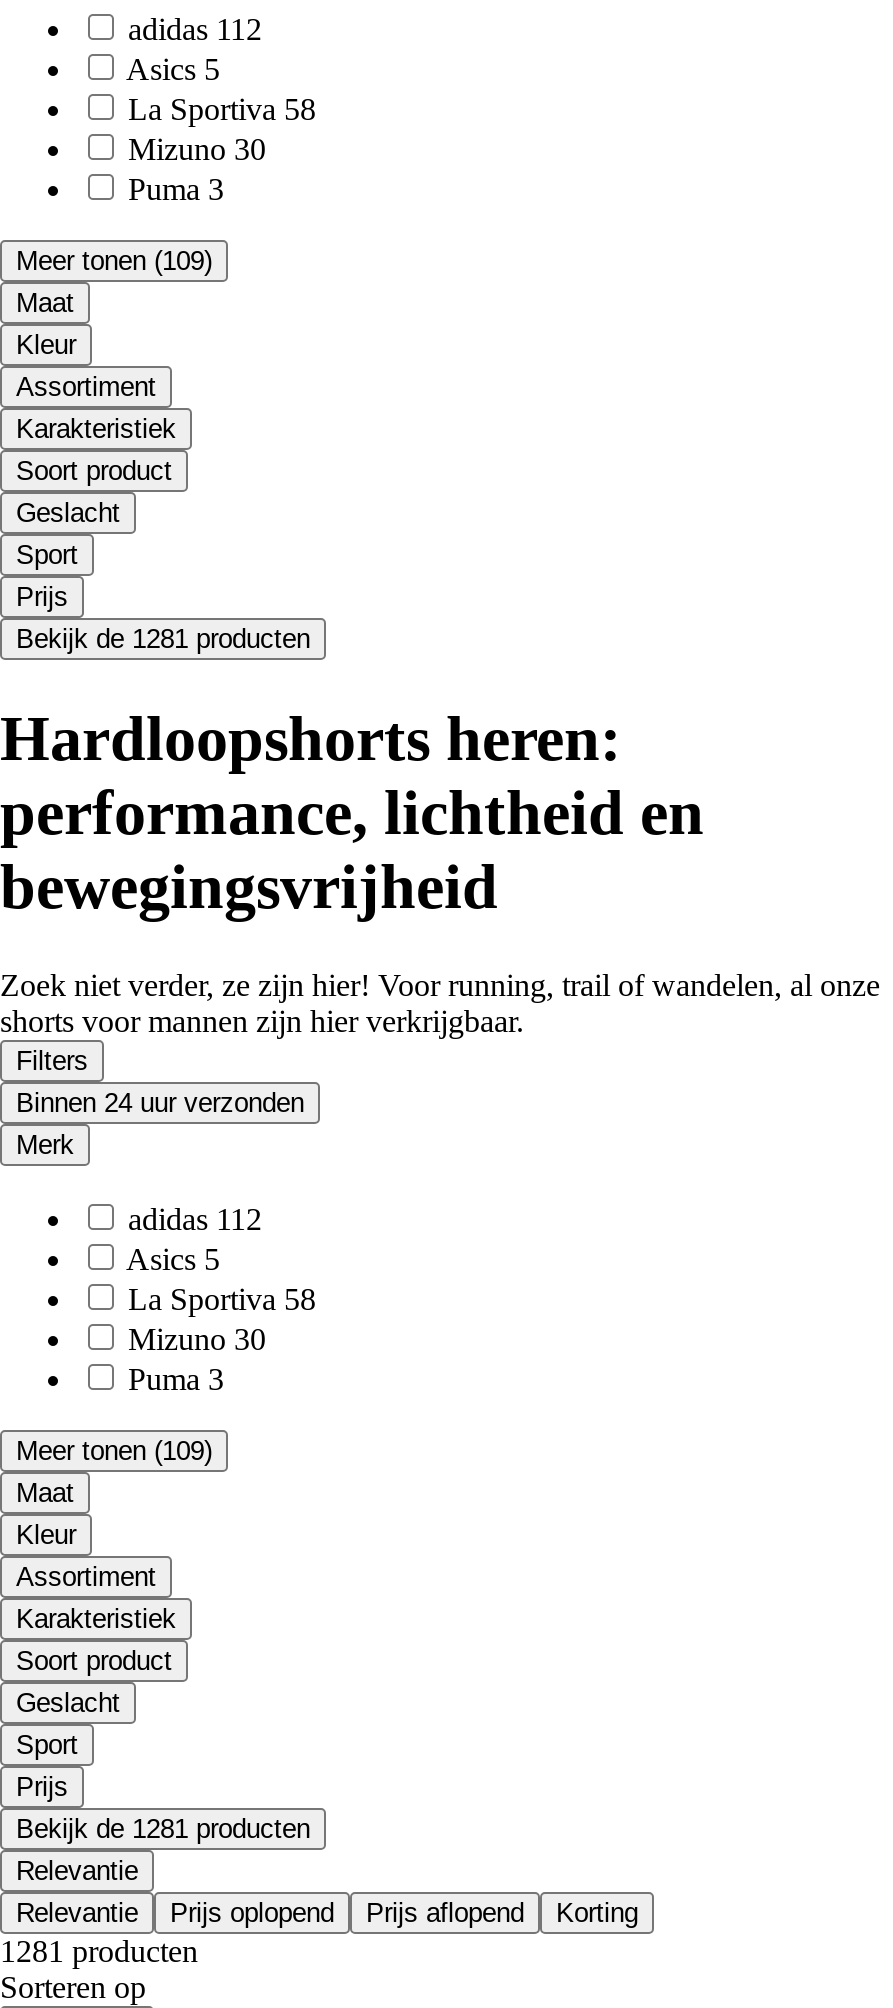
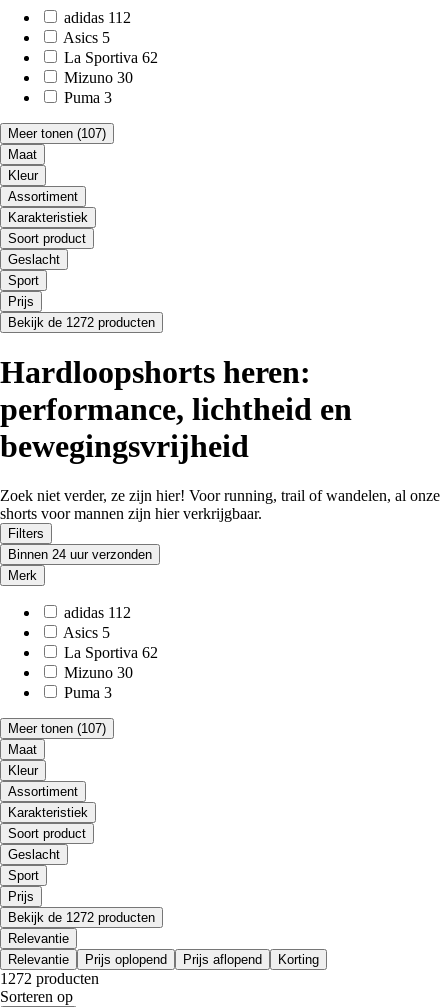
- La Sportiva 58
+ La Sportiva 62

- Meer tonen (109)
+ Meer tonen (107)

- Bekijk de 1281 producten
+ Bekijk de 1272 producten

- La Sportiva 58
+ La Sportiva 62

- Meer tonen (109)
+ Meer tonen (107)

- Bekijk de 1281 producten
+ Bekijk de 1272 producten

- 1281 producten
+ 1272 producten
